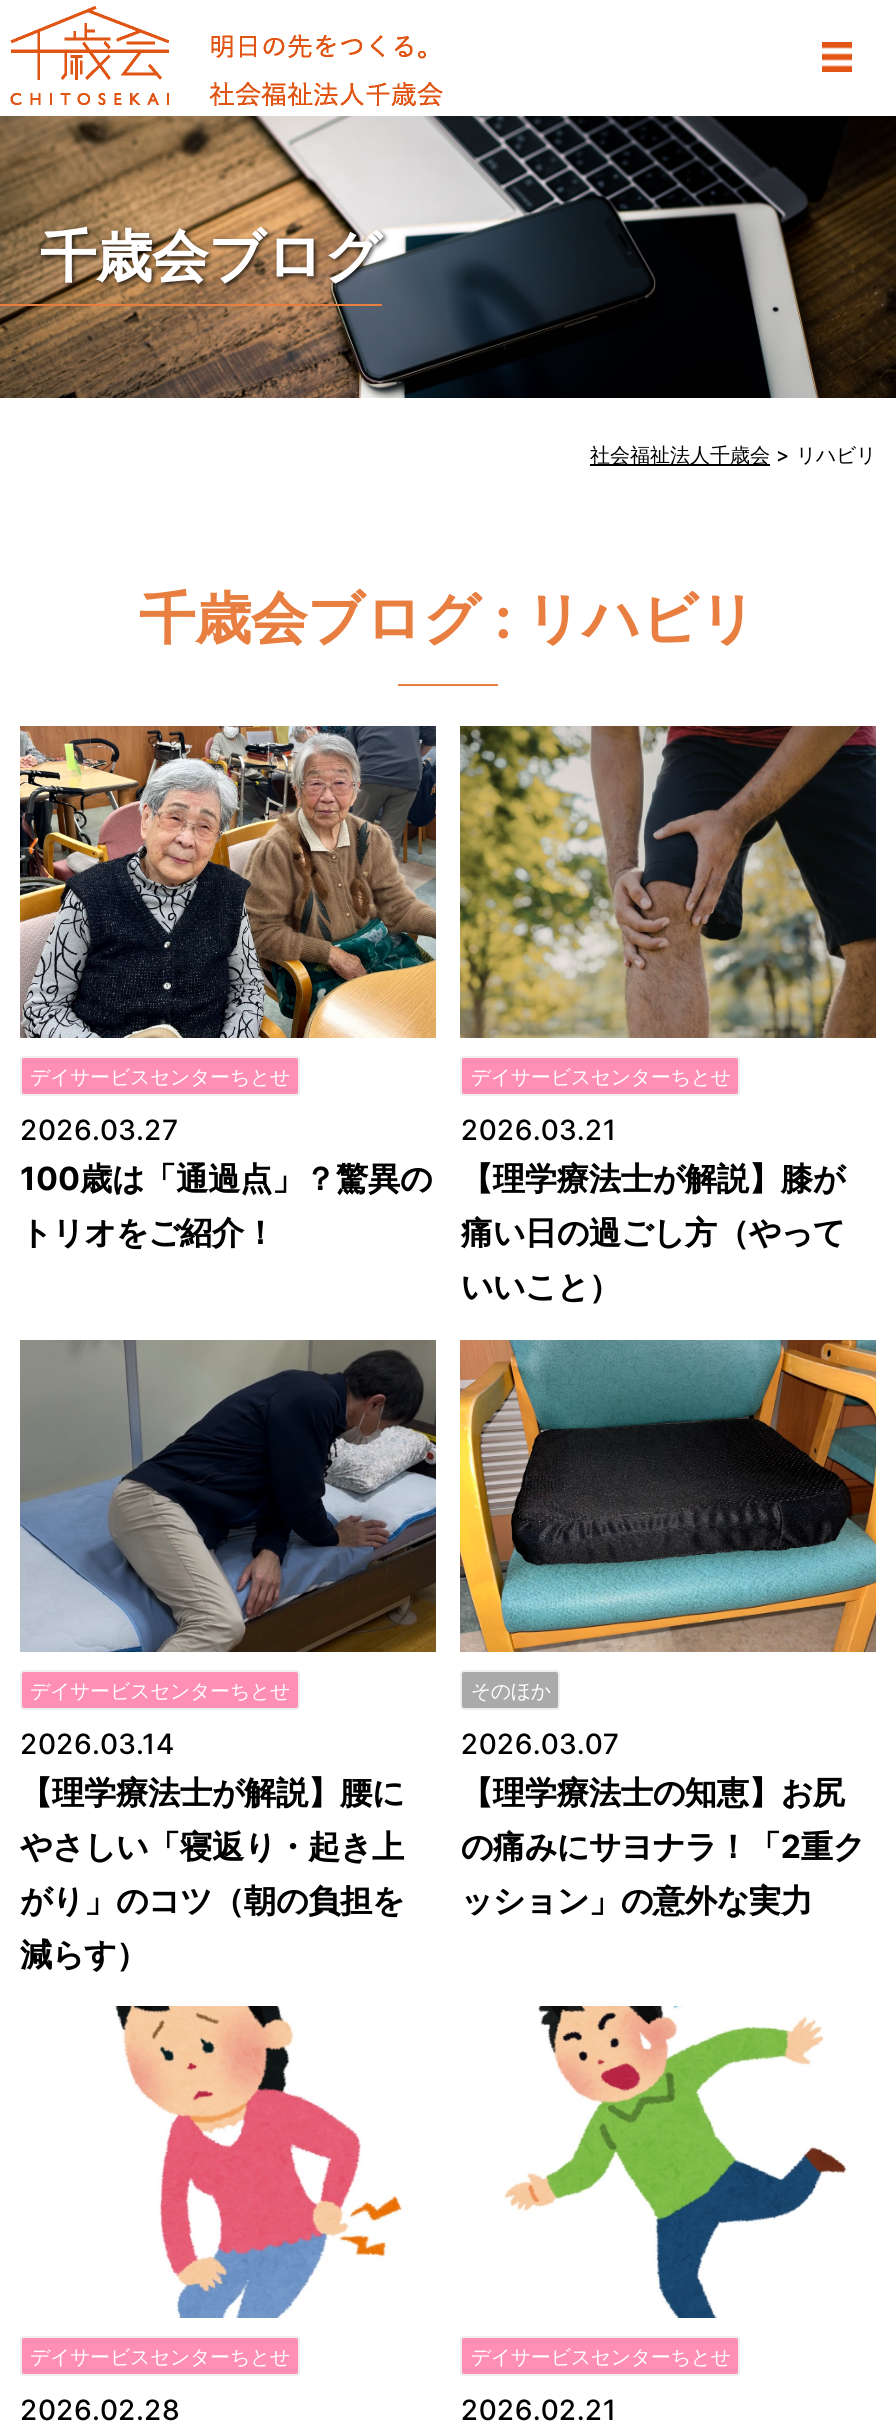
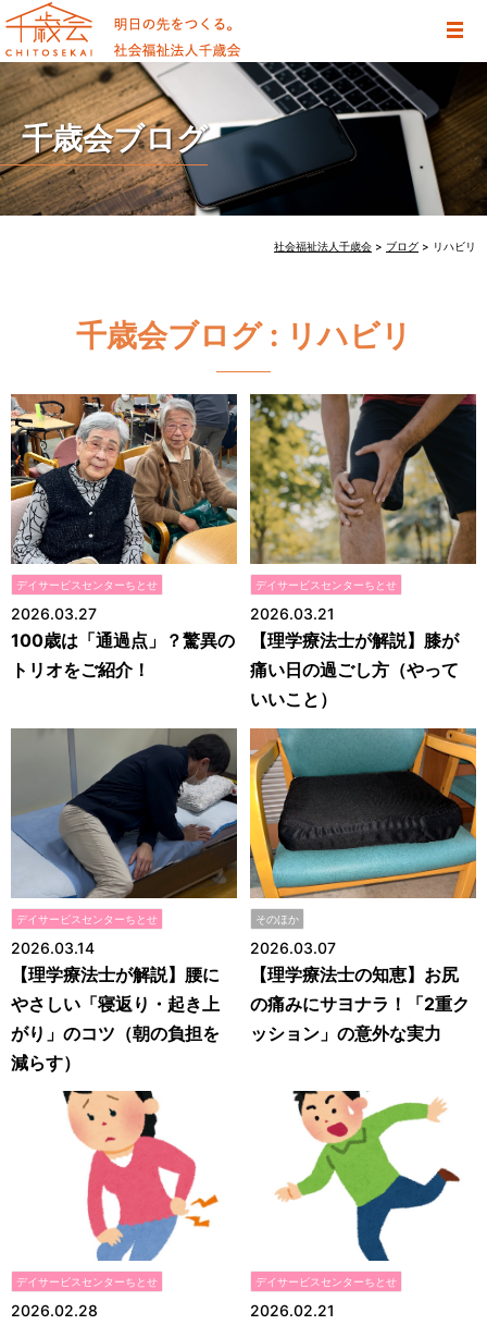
- 社会福祉法人千歳会>リハビリ
+ 社会福祉法人千歳会>ブログ>リハビリ
